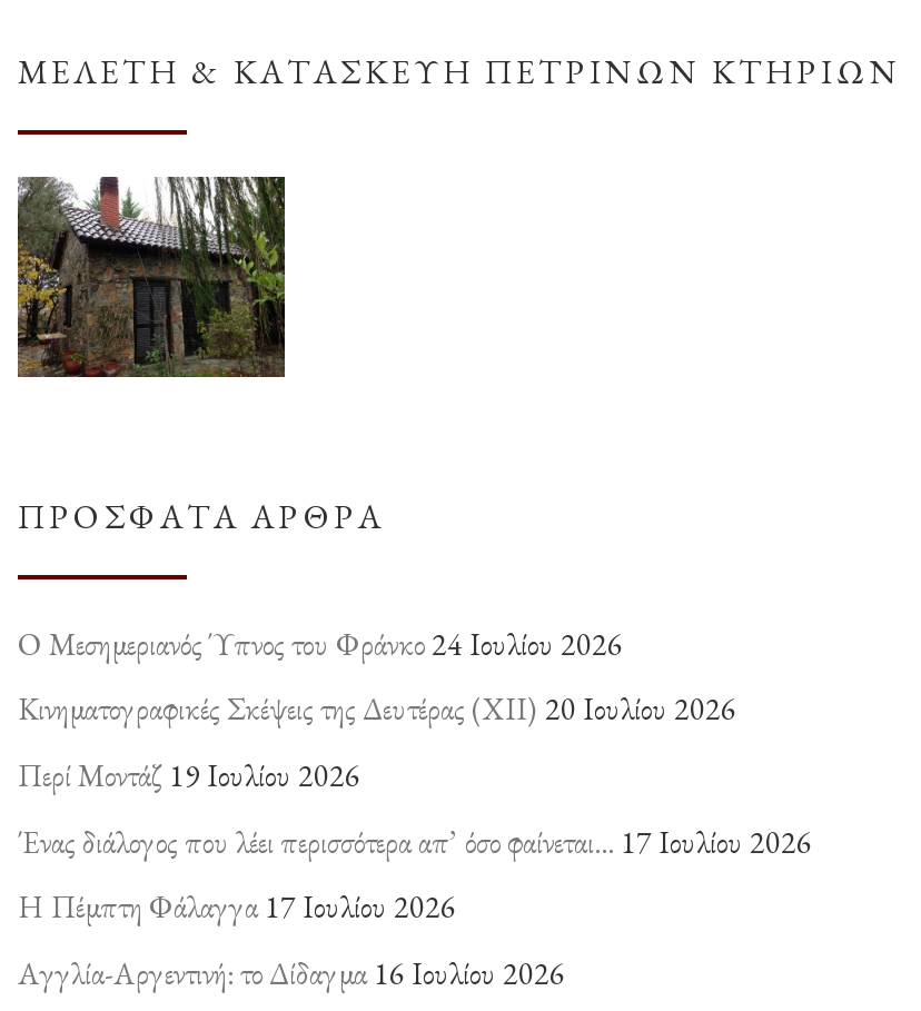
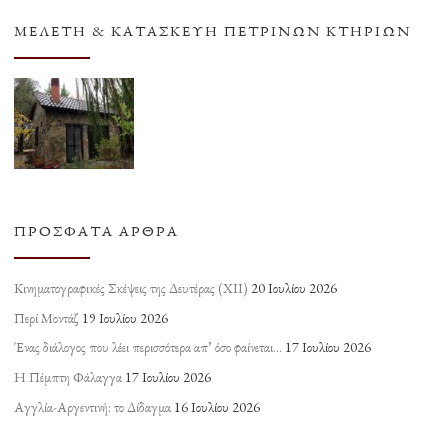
- Ο Μεσημεριανός Ύπνος του Φράνκο 24 Ιουλίου 2026
